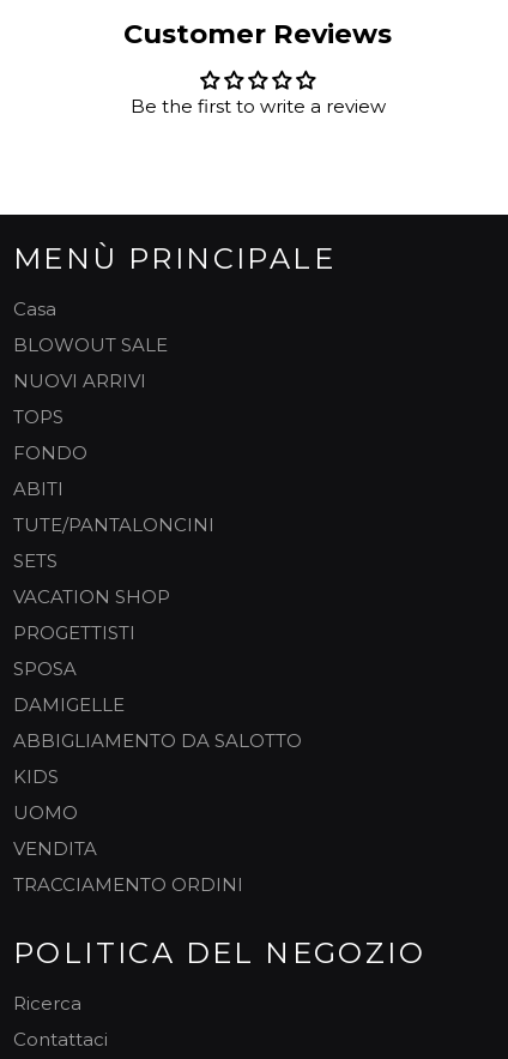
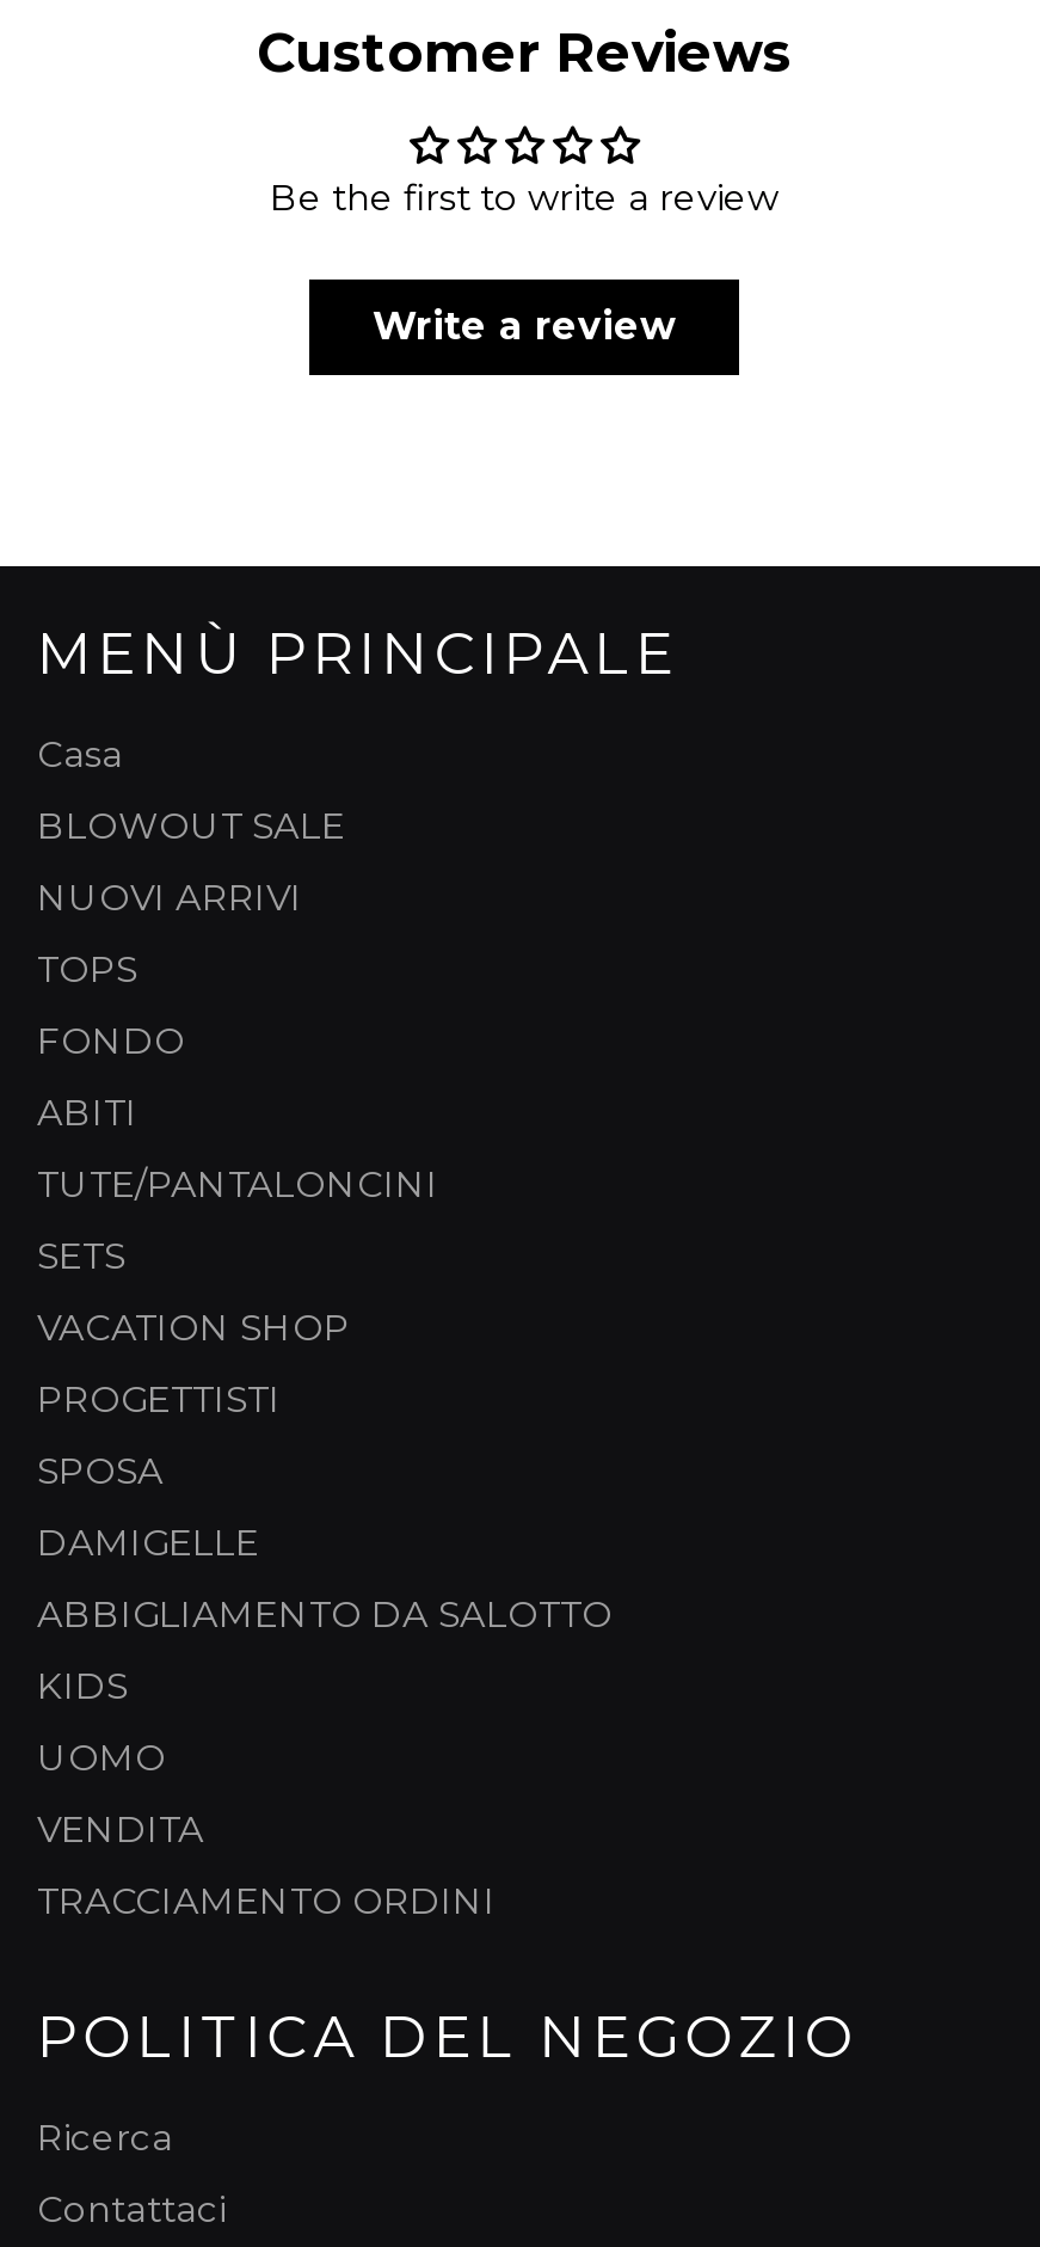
+ Write a review
